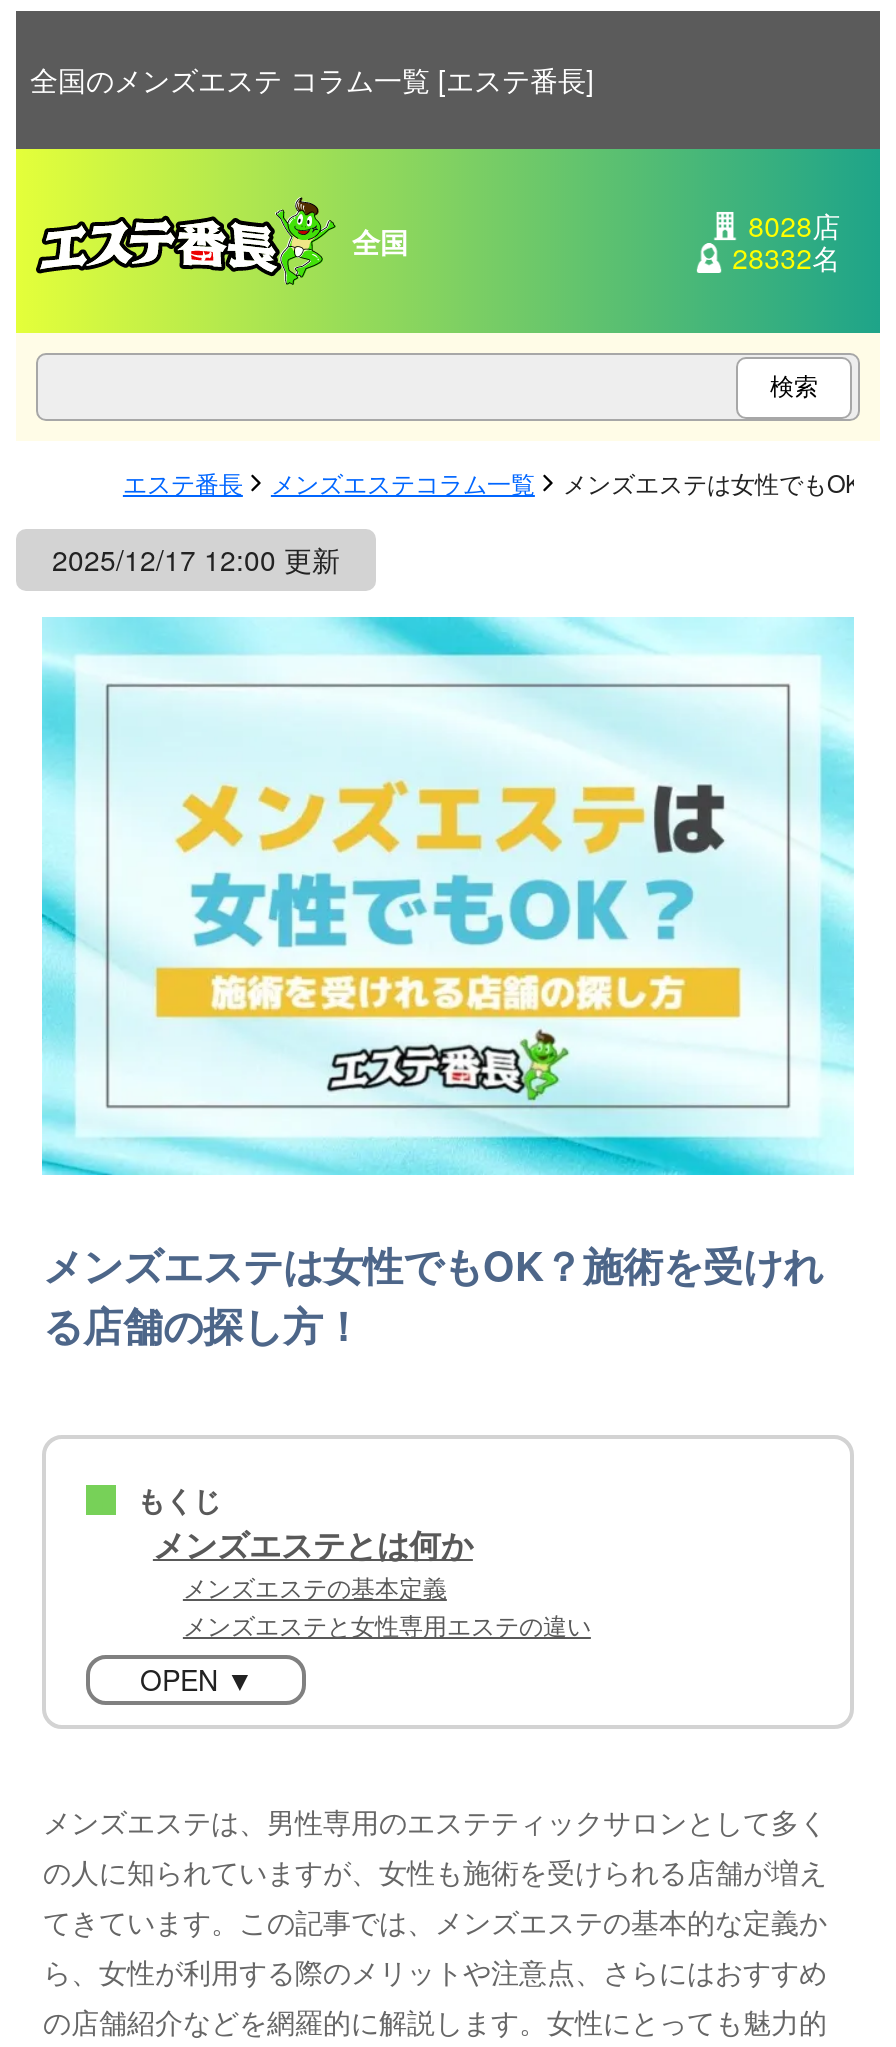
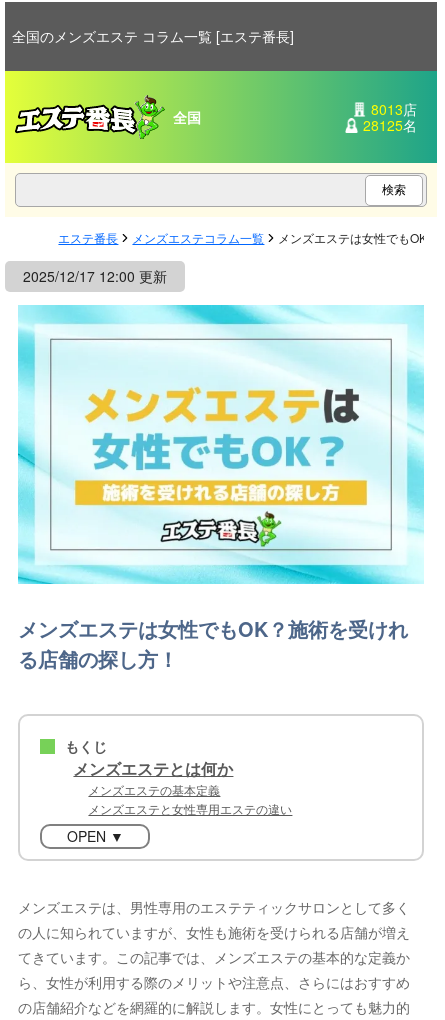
- 8028店
+ 8013店

- 28332名
+ 28125名
